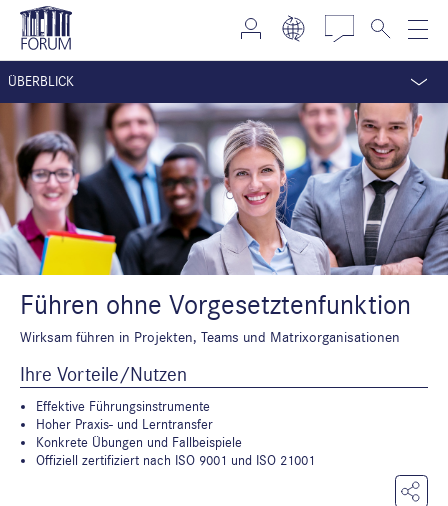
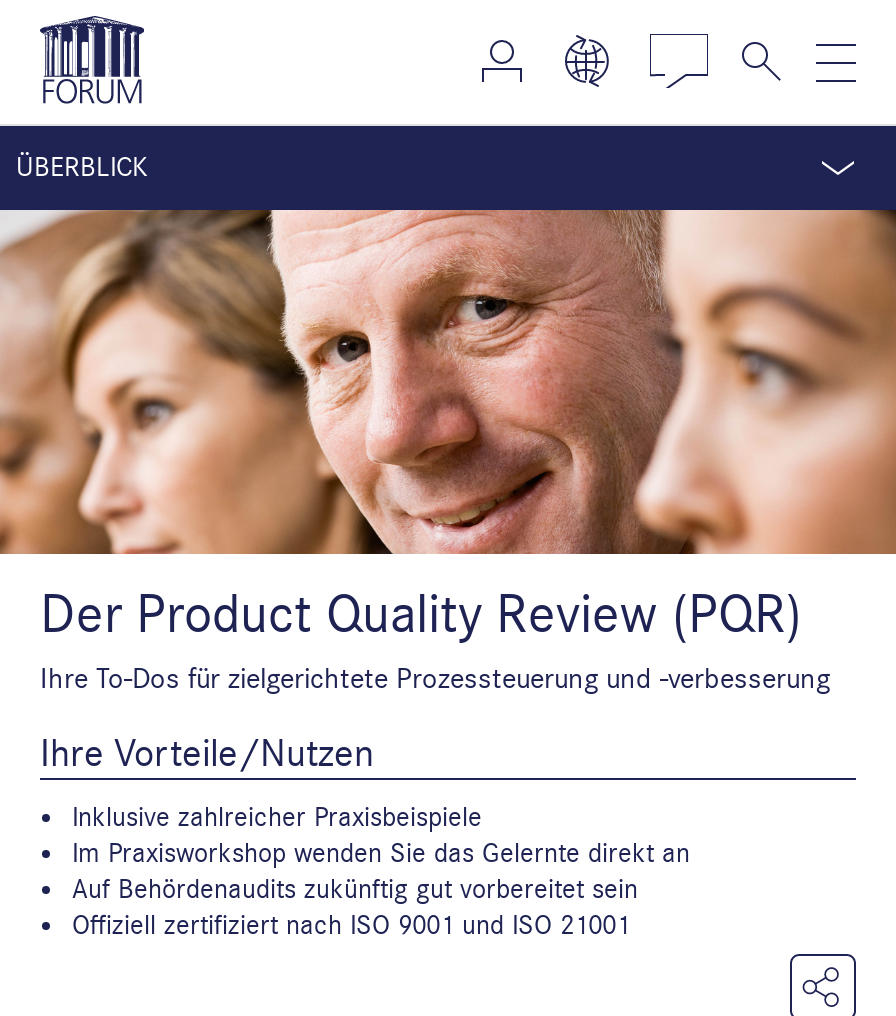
- [image]
- Führen ohne Vorgesetztenfunktion
- Wirksam führen in Projekten, Teams und Matrixorganisationen
+ [image]
+ Der Product Quality Review (PQR)
+ Ihre To-Dos für zielgerichtete Prozessteuerung und -verbesserung

- Effektive Führungsinstrumente
- Hoher Praxis- und Lerntransfer
- Konkrete Übungen und Fallbeispiele
+ Inklusive zahlreicher Praxisbeispiele
+ Im Praxisworkshop wenden Sie das Gelernte direkt an
+ Auf Behördenaudits zukünftig gut vorbereitet sein
